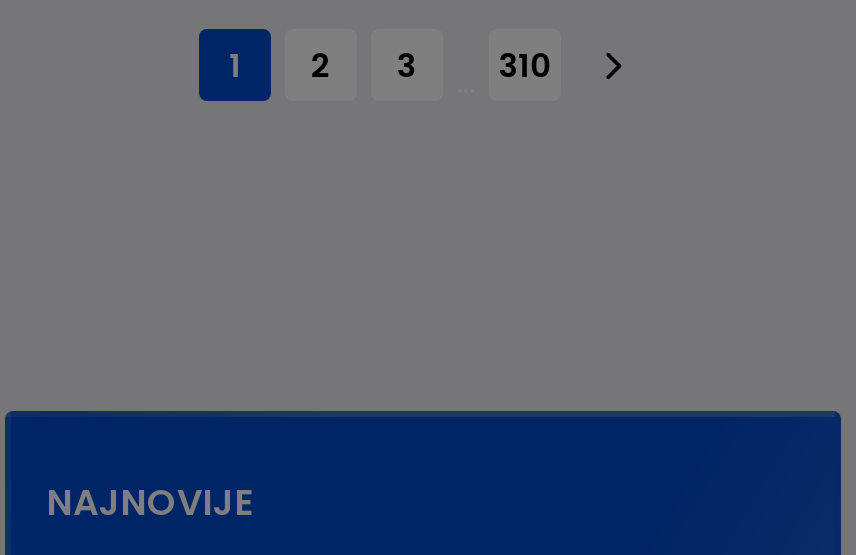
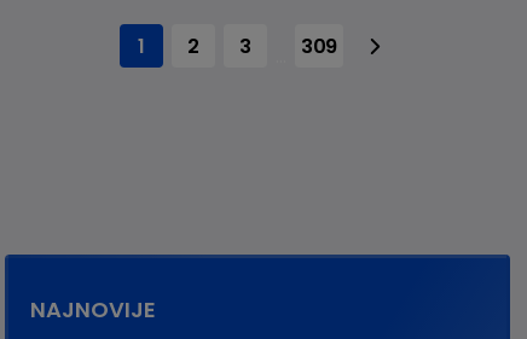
- 1 2 3 ... 310
+ 1 2 3 ... 309
